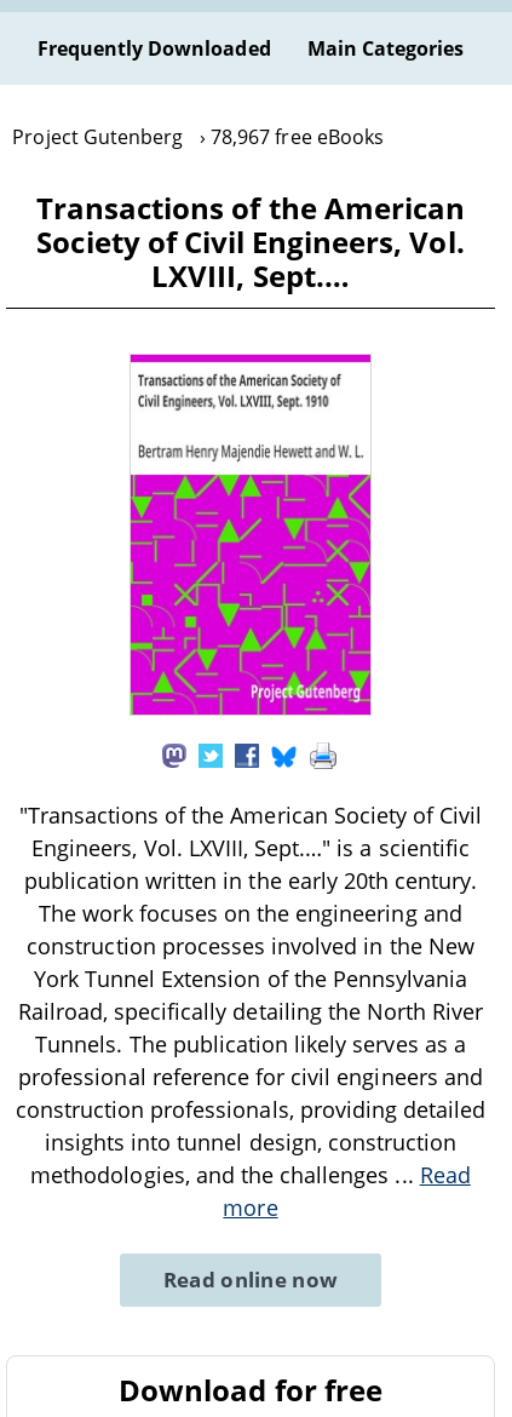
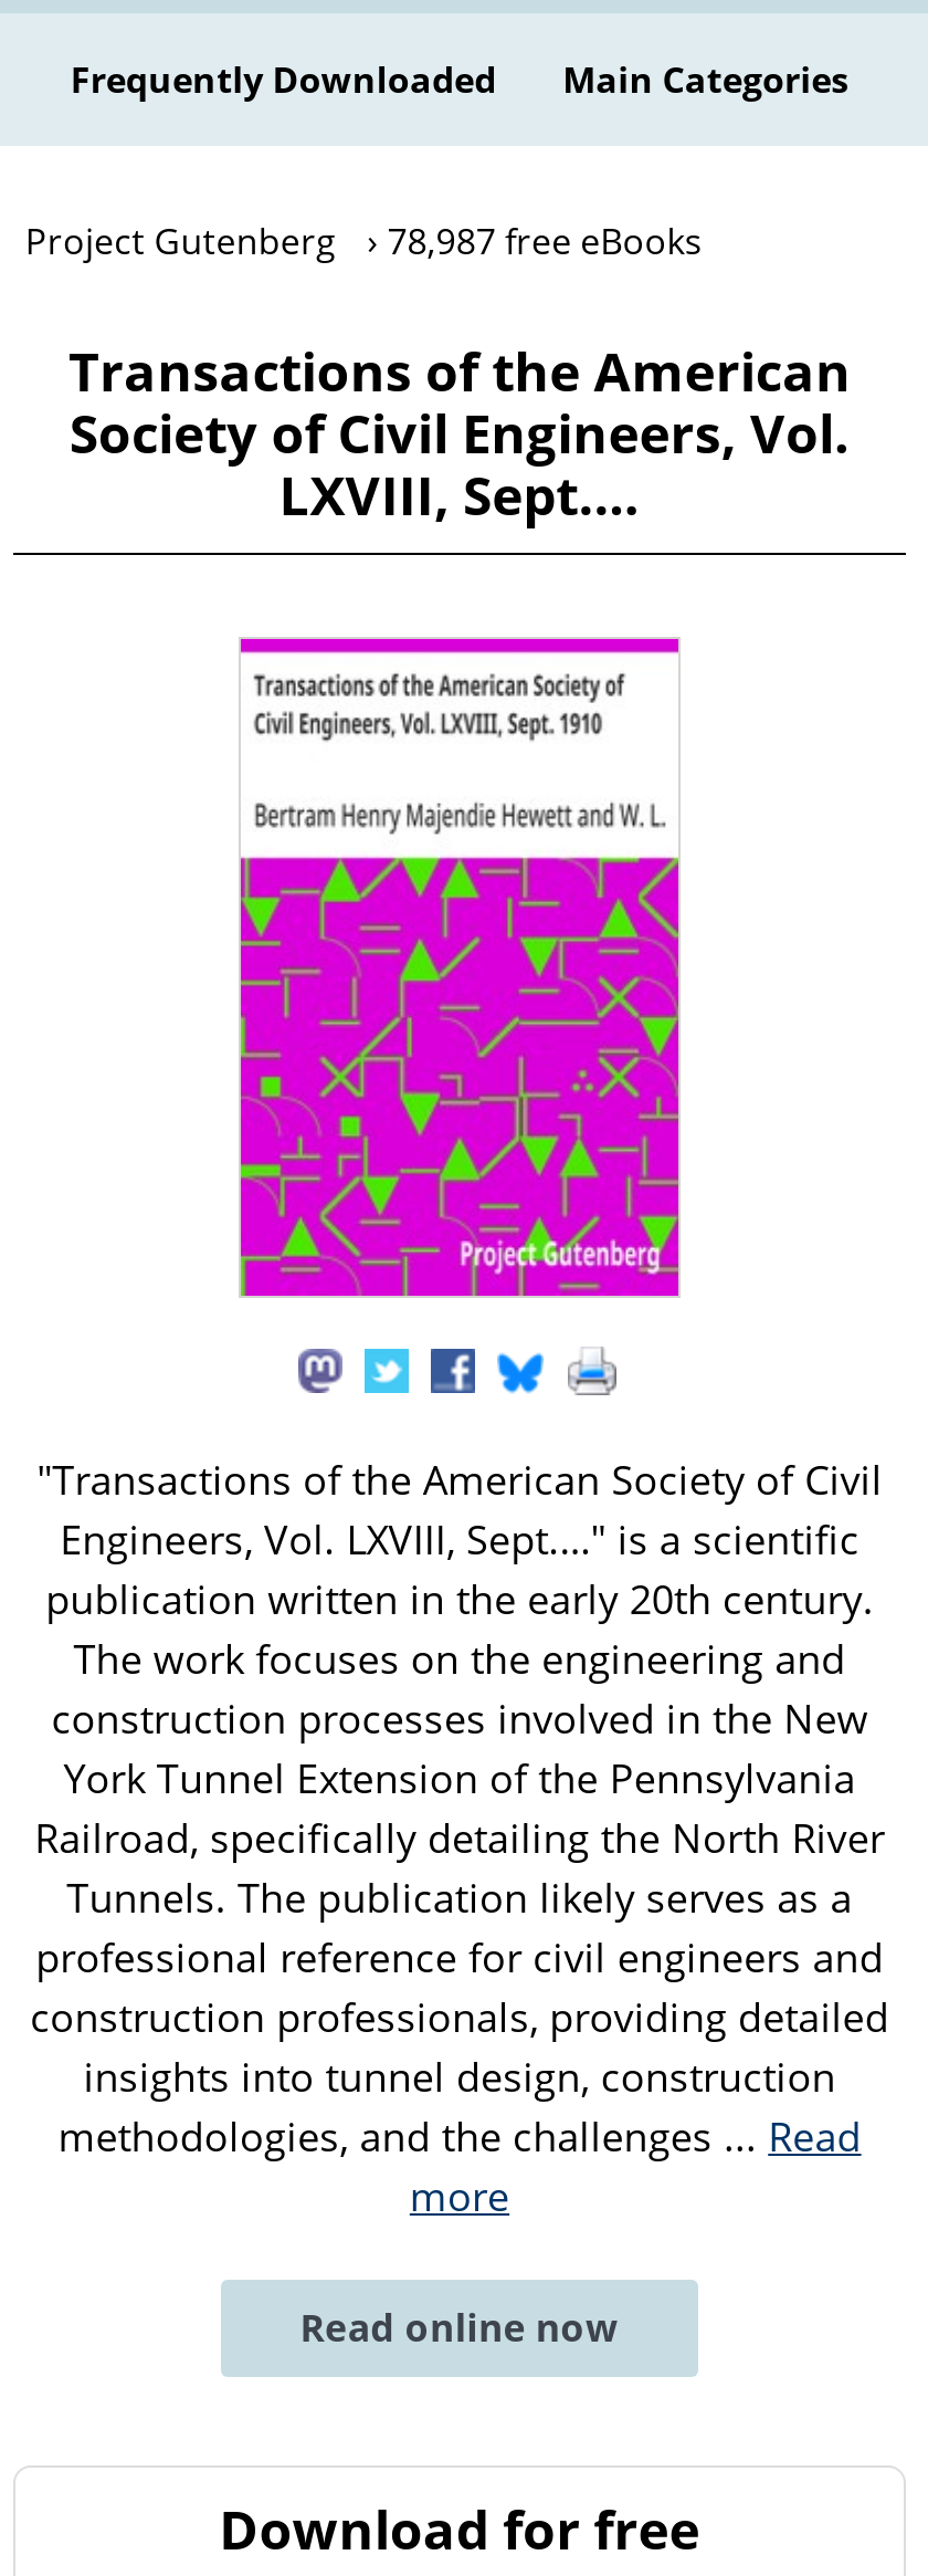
- Project Gutenberg 78,967 free eBooks
+ Project Gutenberg 78,987 free eBooks
